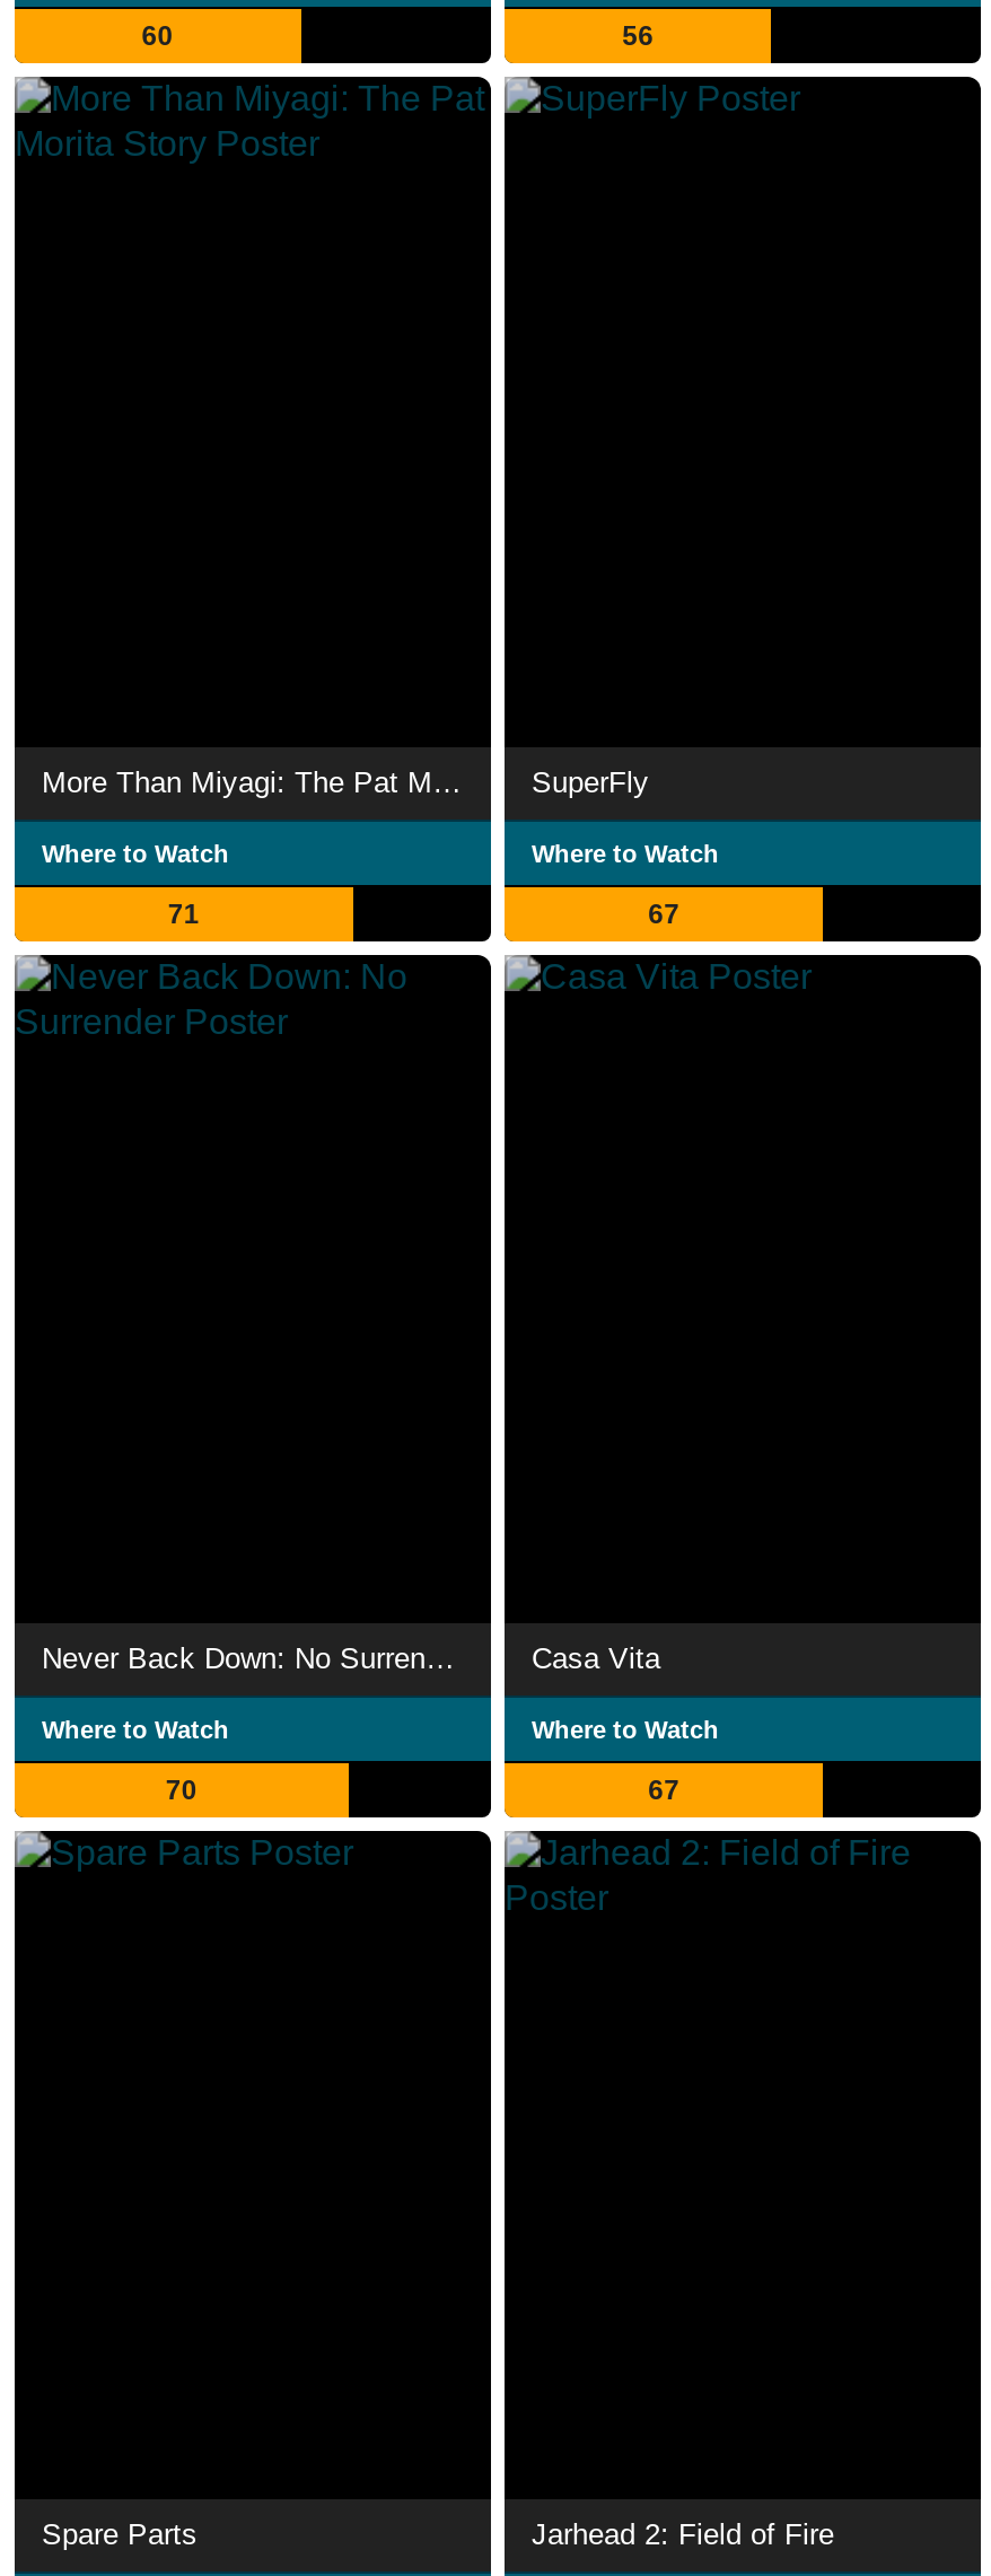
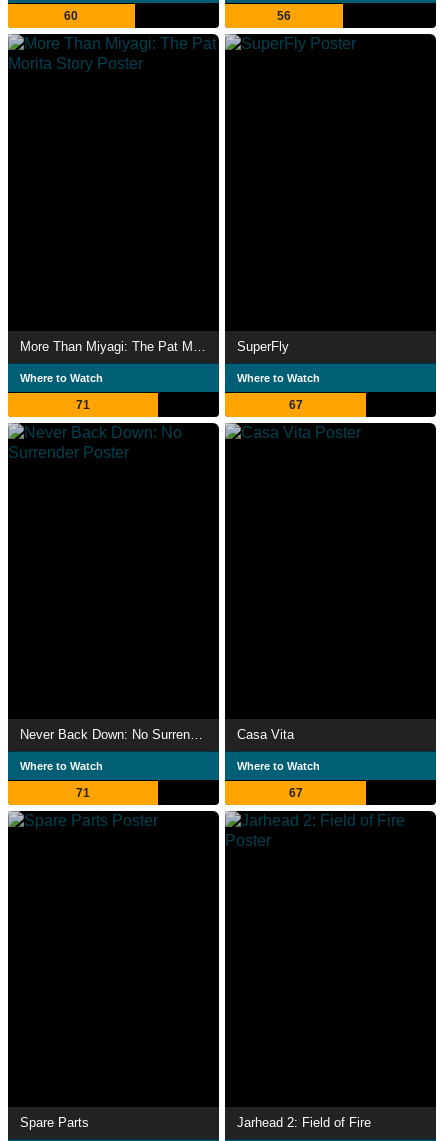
- 70
+ 71
